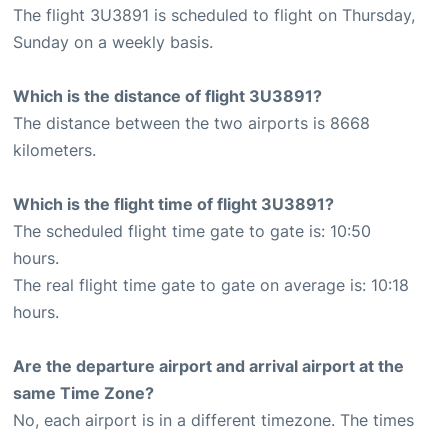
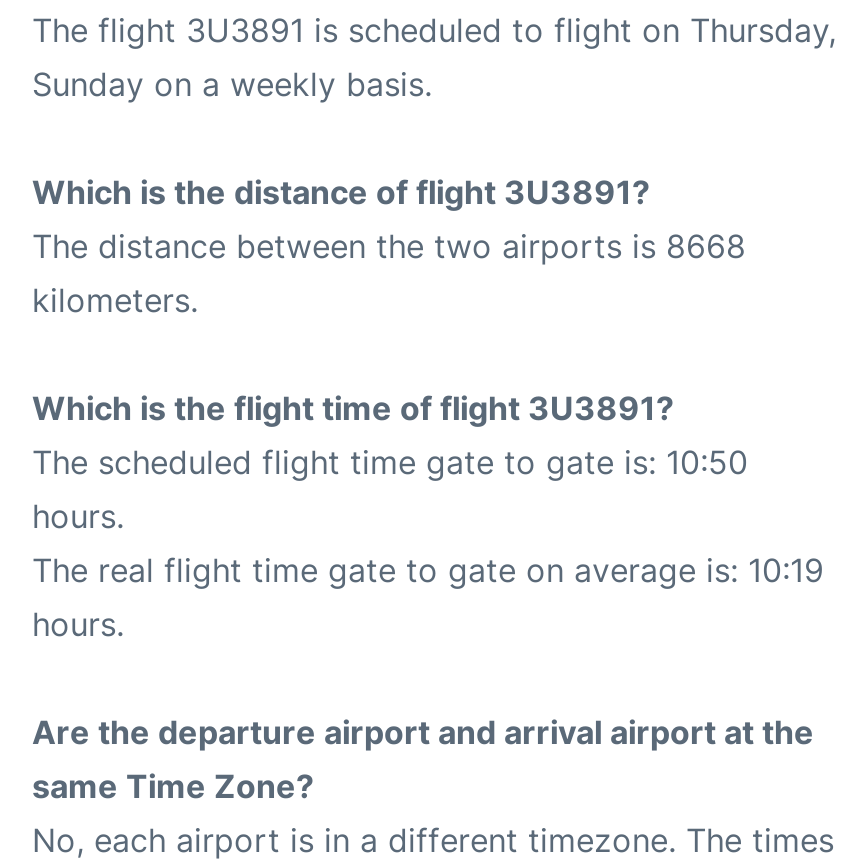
- The real flight time gate to gate on average is: 10:18
+ The real flight time gate to gate on average is: 10:19
